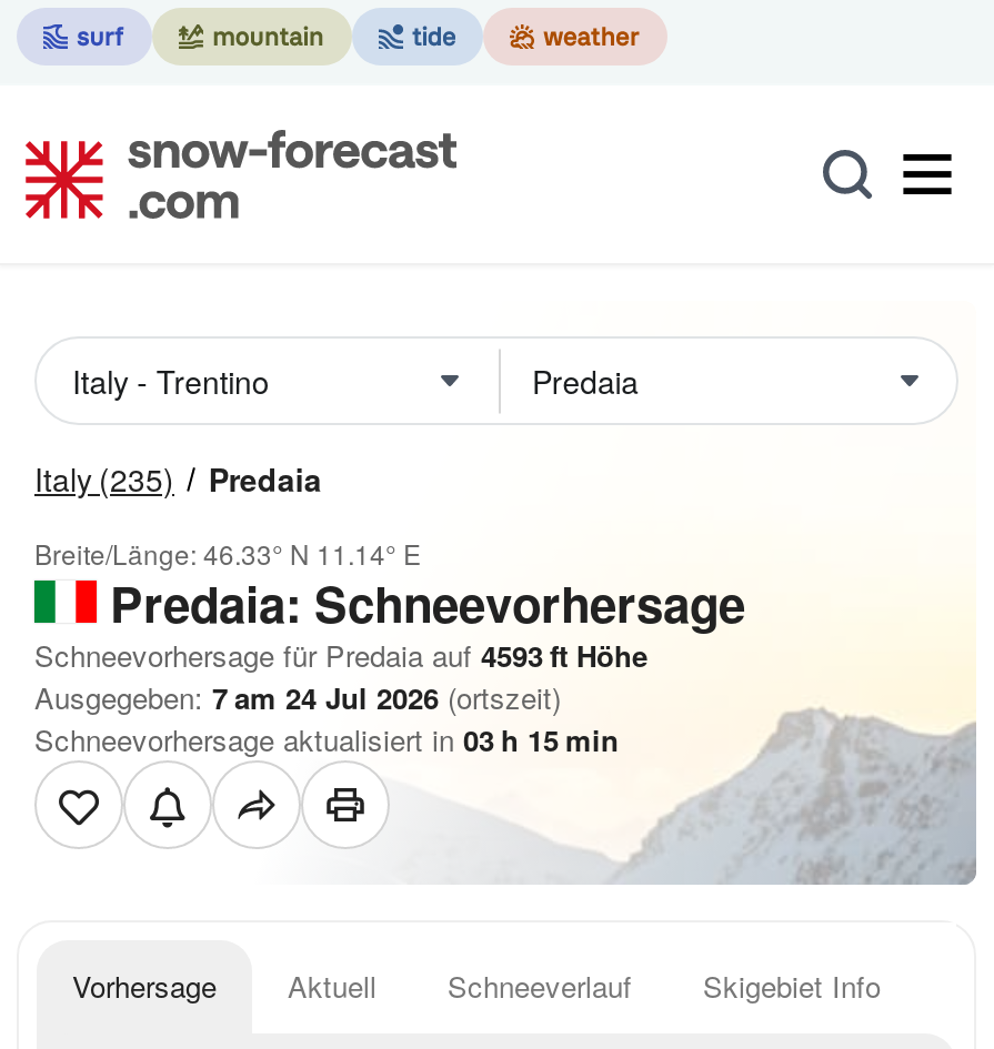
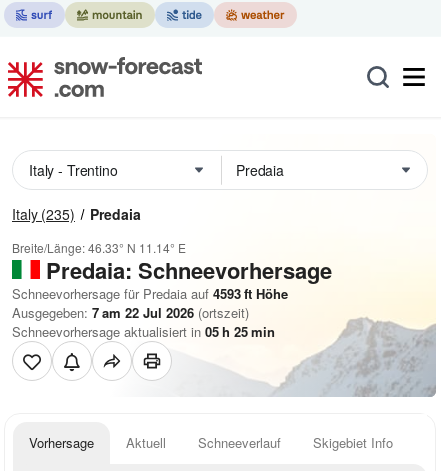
- Ausgegeben: 7 am 24 Jul 2026 (ortszeit)
+ Ausgegeben: 7 am 22 Jul 2026 (ortszeit)

- Schneevorhersage aktualisiert in 03 h 15 min
+ Schneevorhersage aktualisiert in 05 h 25 min
